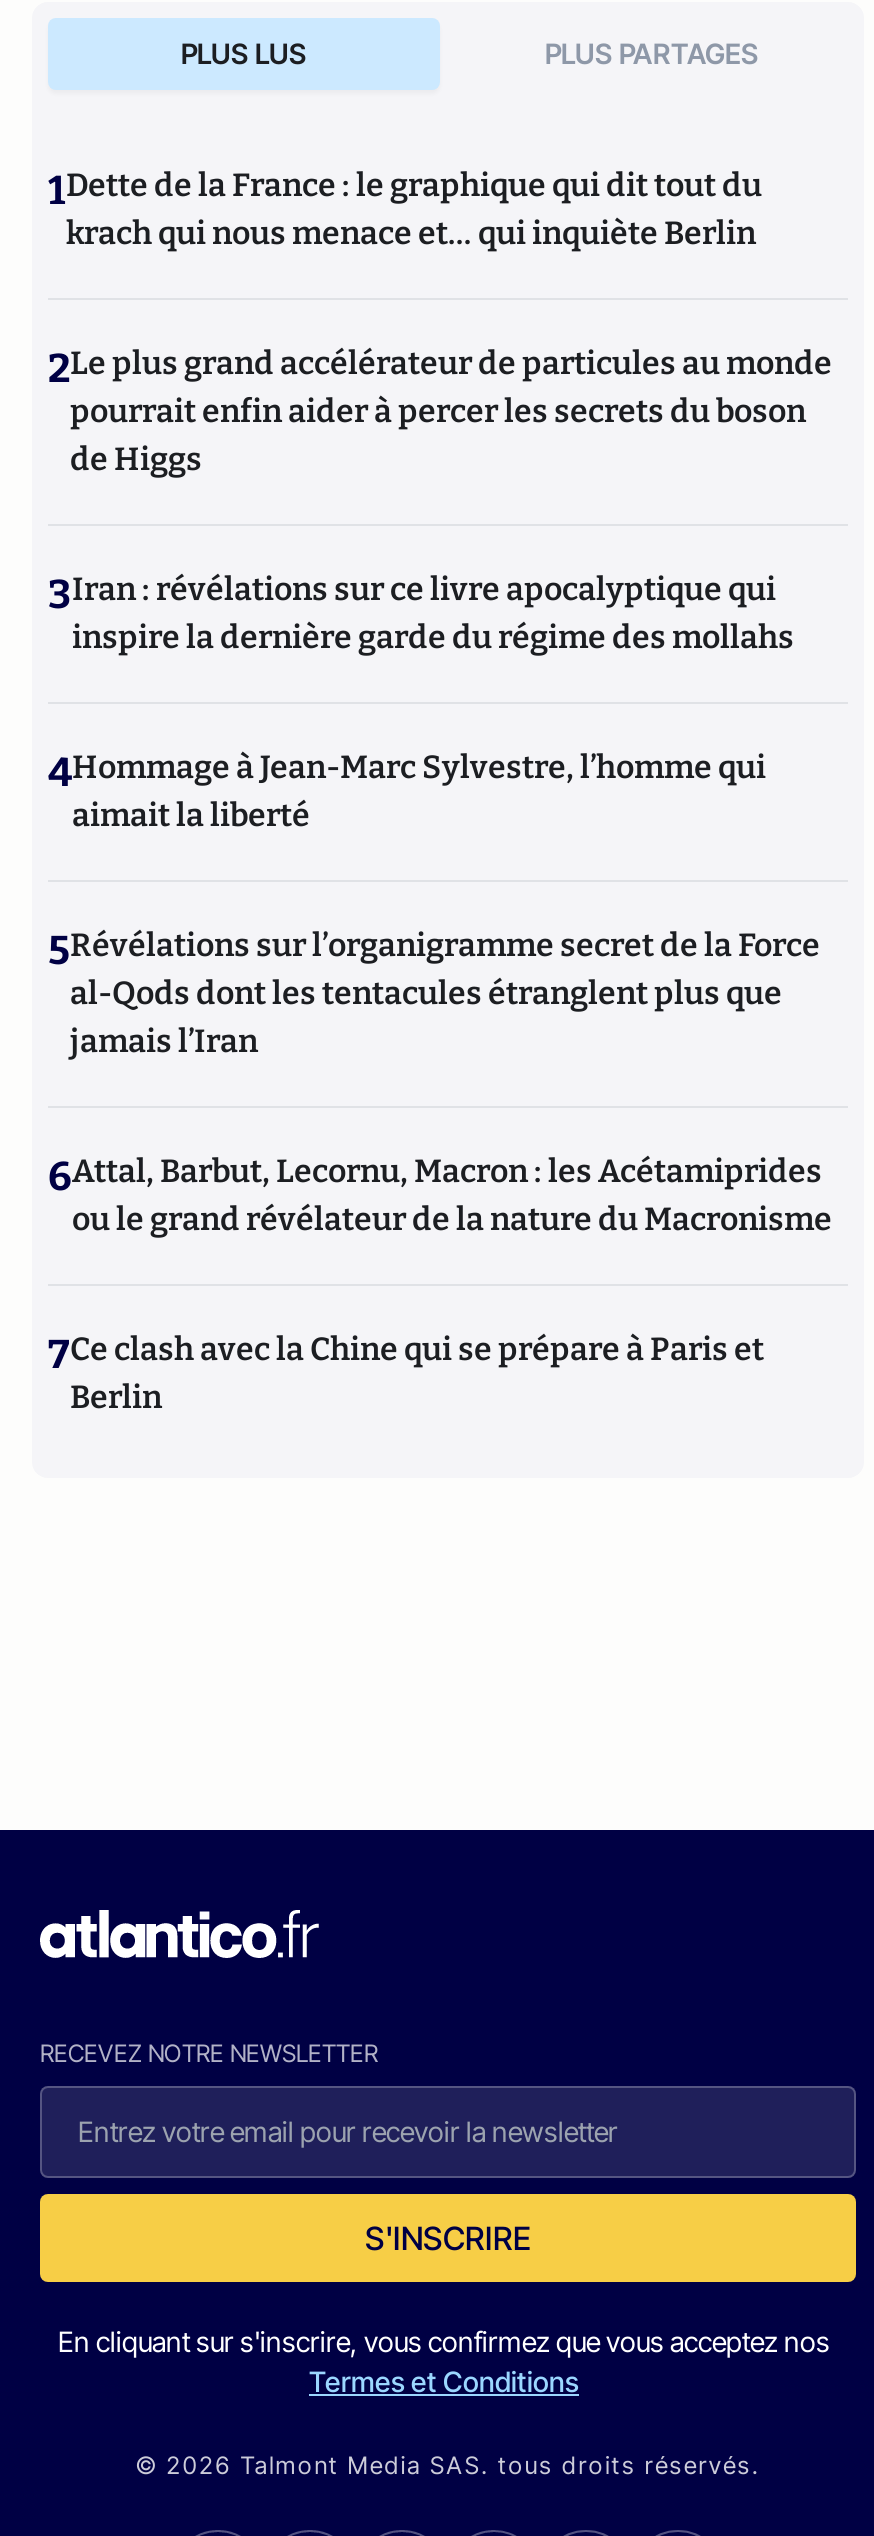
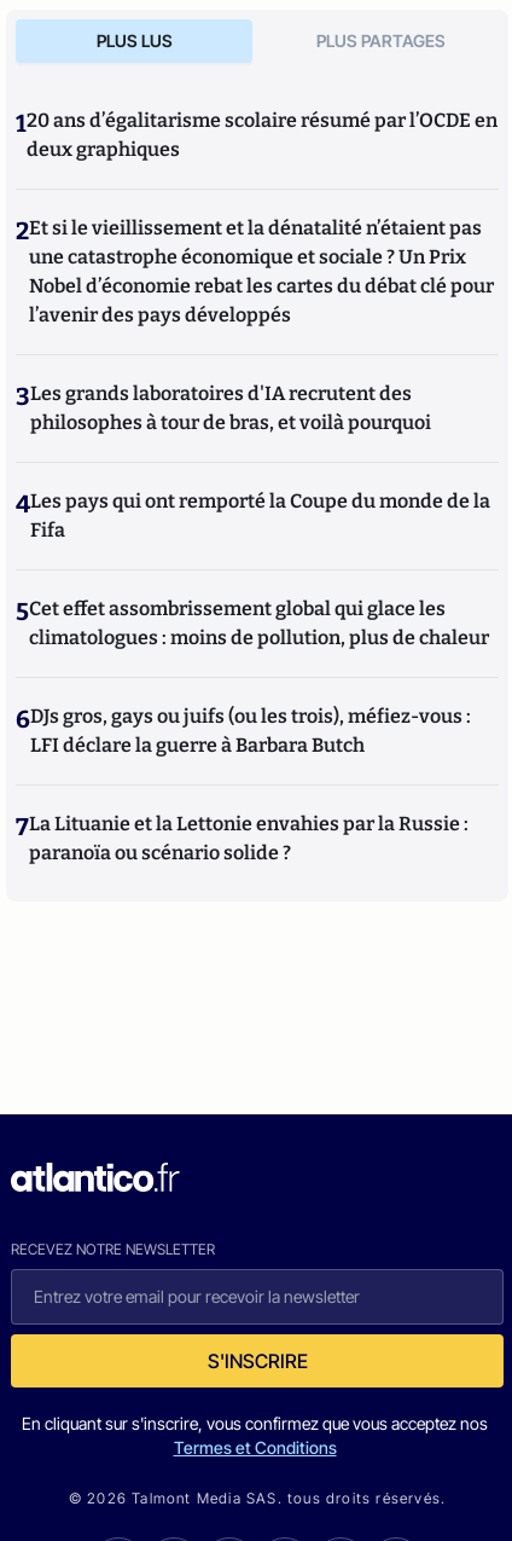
- 1Dette de la France : le graphique qui dit tout du
- krach qui nous menace et… qui inquiète Berlin
+ 120 ans d’égalitarisme scolaire résumé par l’OCDE en
+ deux graphiques

- 2Le plus grand accélérateur de particules au monde
- pourrait enfin aider à percer les secrets du boson
- de Higgs
+ 2Et si le vieillissement et la dénatalité n’étaient pas
+ une catastrophe économique et sociale ? Un Prix
+ Nobel d’économie rebat les cartes du débat clé pour
+ l’avenir des pays développés

- 3Iran : révélations sur ce livre apocalyptique qui
- inspire la dernière garde du régime des mollahs
+ 3Les grands laboratoires d'IA recrutent des
+ philosophes à tour de bras, et voilà pourquoi

- 4Hommage à Jean-Marc Sylvestre, l’homme qui
- aimait la liberté
+ 4Les pays qui ont remporté la Coupe du monde de la
+ Fifa

- 5Révélations sur l’organigramme secret de la Force
- al-Qods dont les tentacules étranglent plus que
- jamais l’Iran
+ 5Cet effet assombrissement global qui glace les
+ climatologues : moins de pollution, plus de chaleur

- 6Attal, Barbut, Lecornu, Macron : les Acétamiprides
- ou le grand révélateur de la nature du Macronisme
+ 6DJs gros, gays ou juifs (ou les trois), méfiez-vous :
+ LFI déclare la guerre à Barbara Butch

- 7Ce clash avec la Chine qui se prépare à Paris et
- Berlin
+ 7La Lituanie et la Lettonie envahies par la Russie :
+ paranoïa ou scénario solide ?
